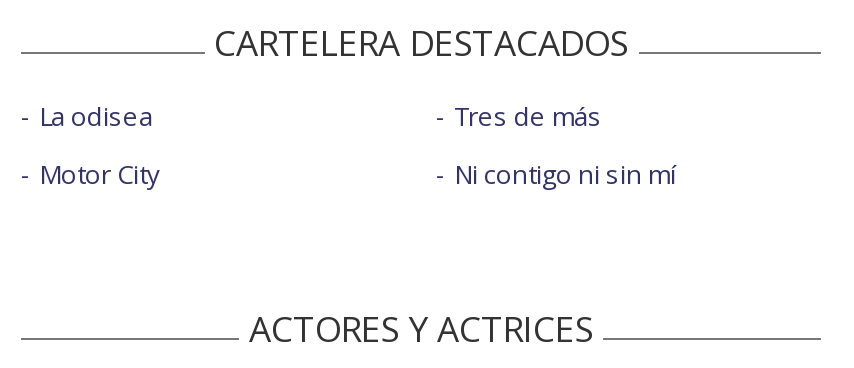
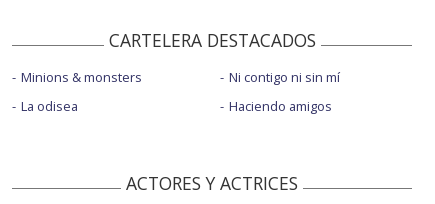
moved down: La odisea

- Tres de más

+ Haciendo amigos

- Motor City

moved up: Ni contigo ni sin mí

+ Minions & monsters
